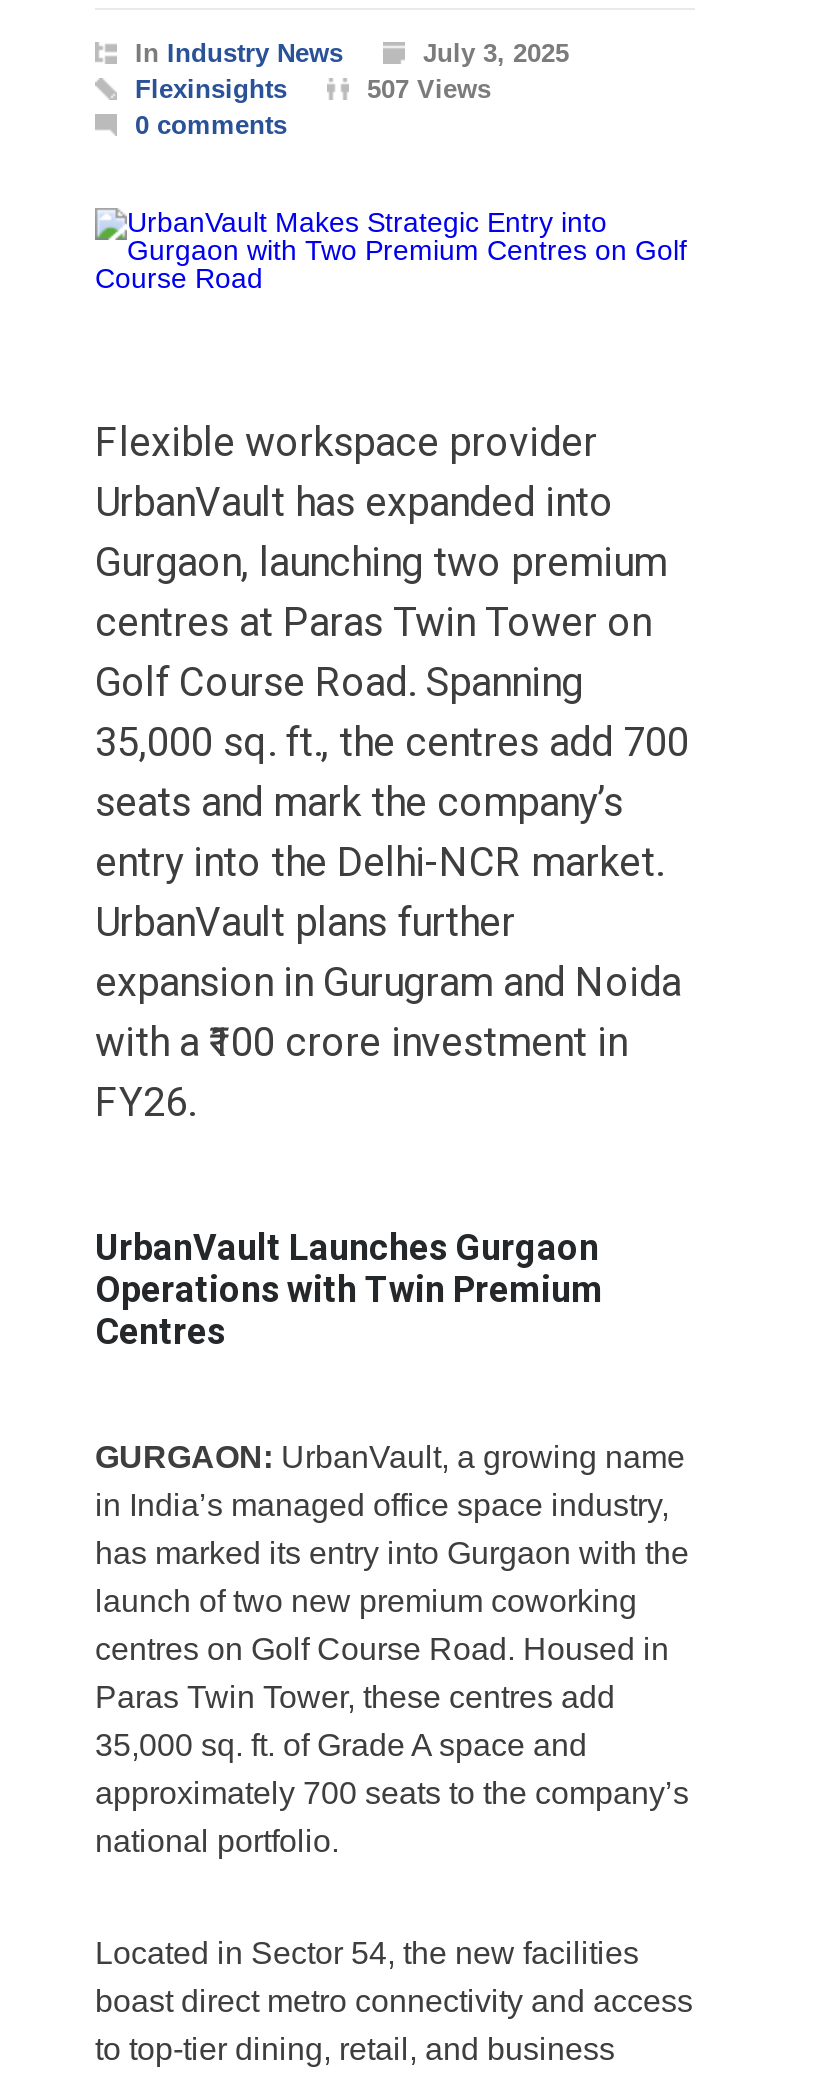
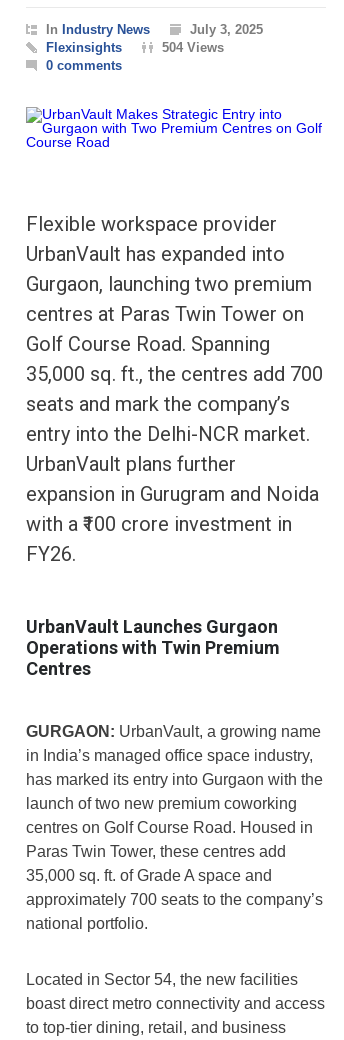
- 507 Views
+ 504 Views
